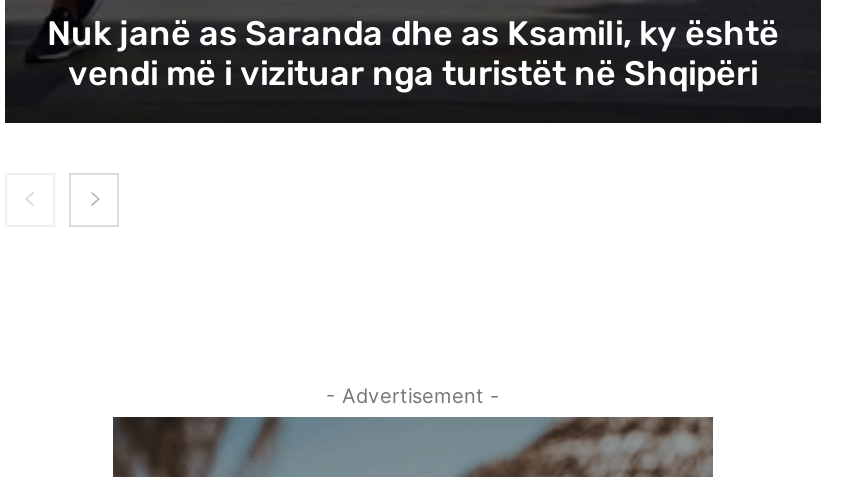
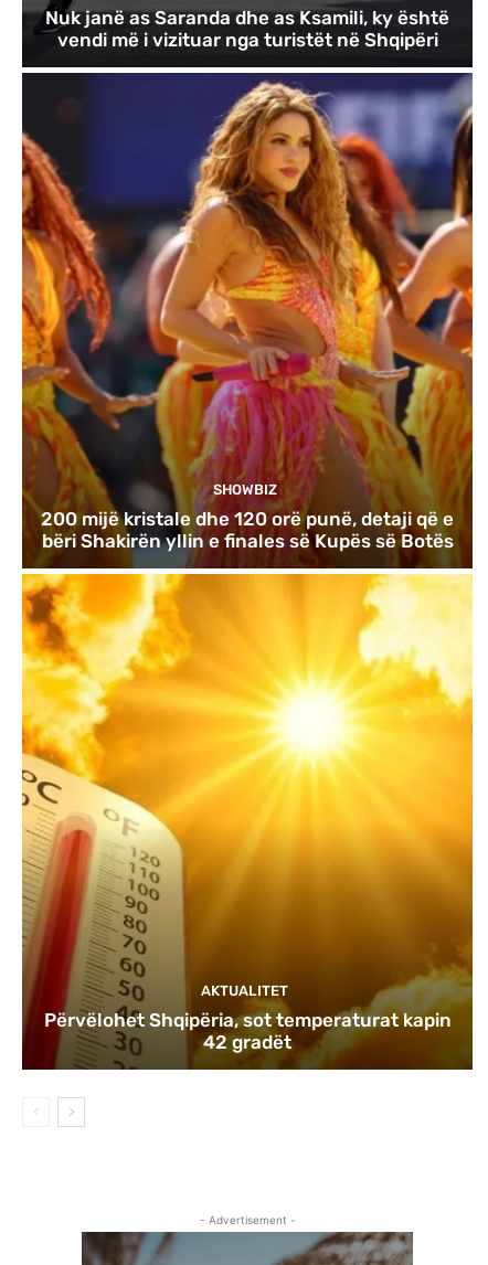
+ [image]
+ SHOWBIZ
+ 200 mijë kristale dhe 120 orë punë, detaji që e
+ bëri Shakirën yllin e finales së Kupës së Botës

+ AKTUALITET
+ Përvëlohet Shqipëria, sot temperaturat kapin
+ 42 gradët
